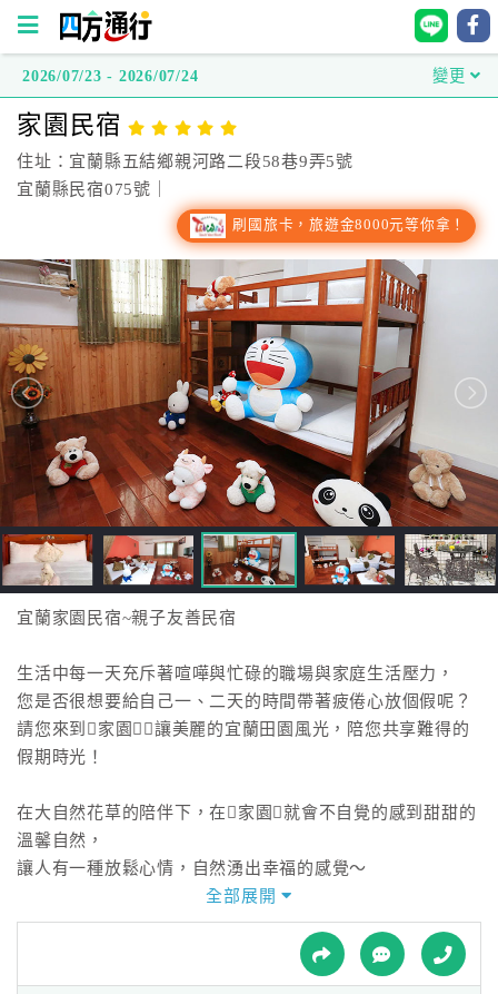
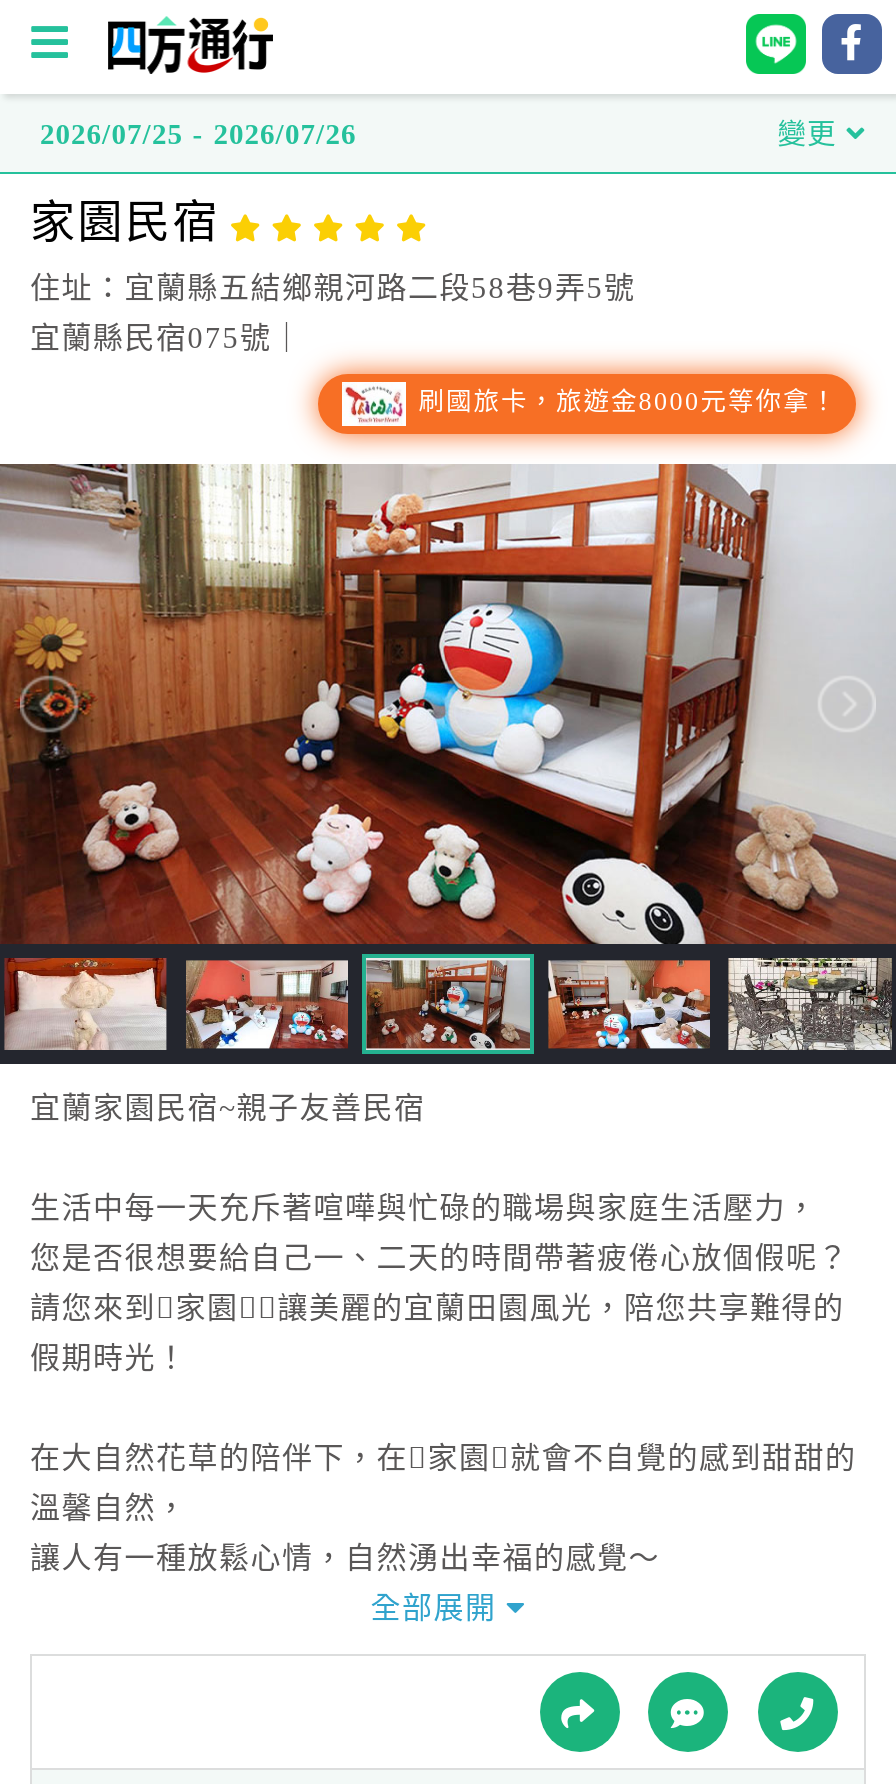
- 2026/07/23 - 2026/07/24
+ 2026/07/25 - 2026/07/26
